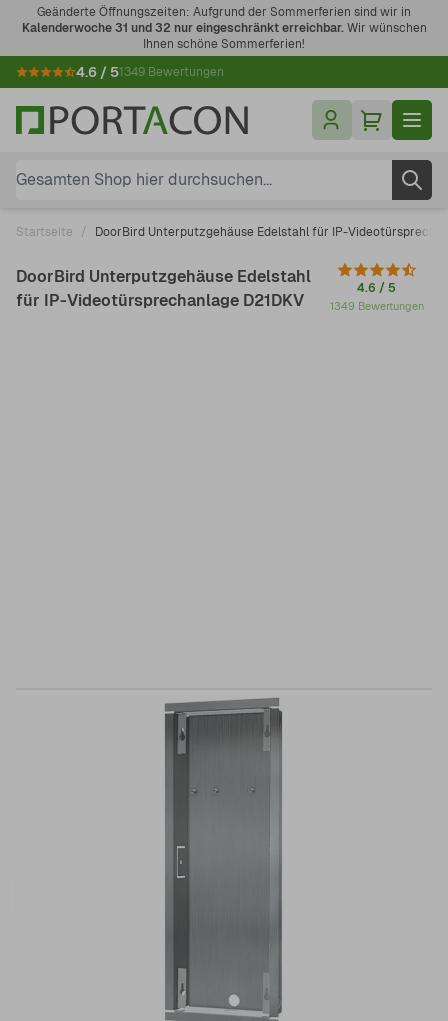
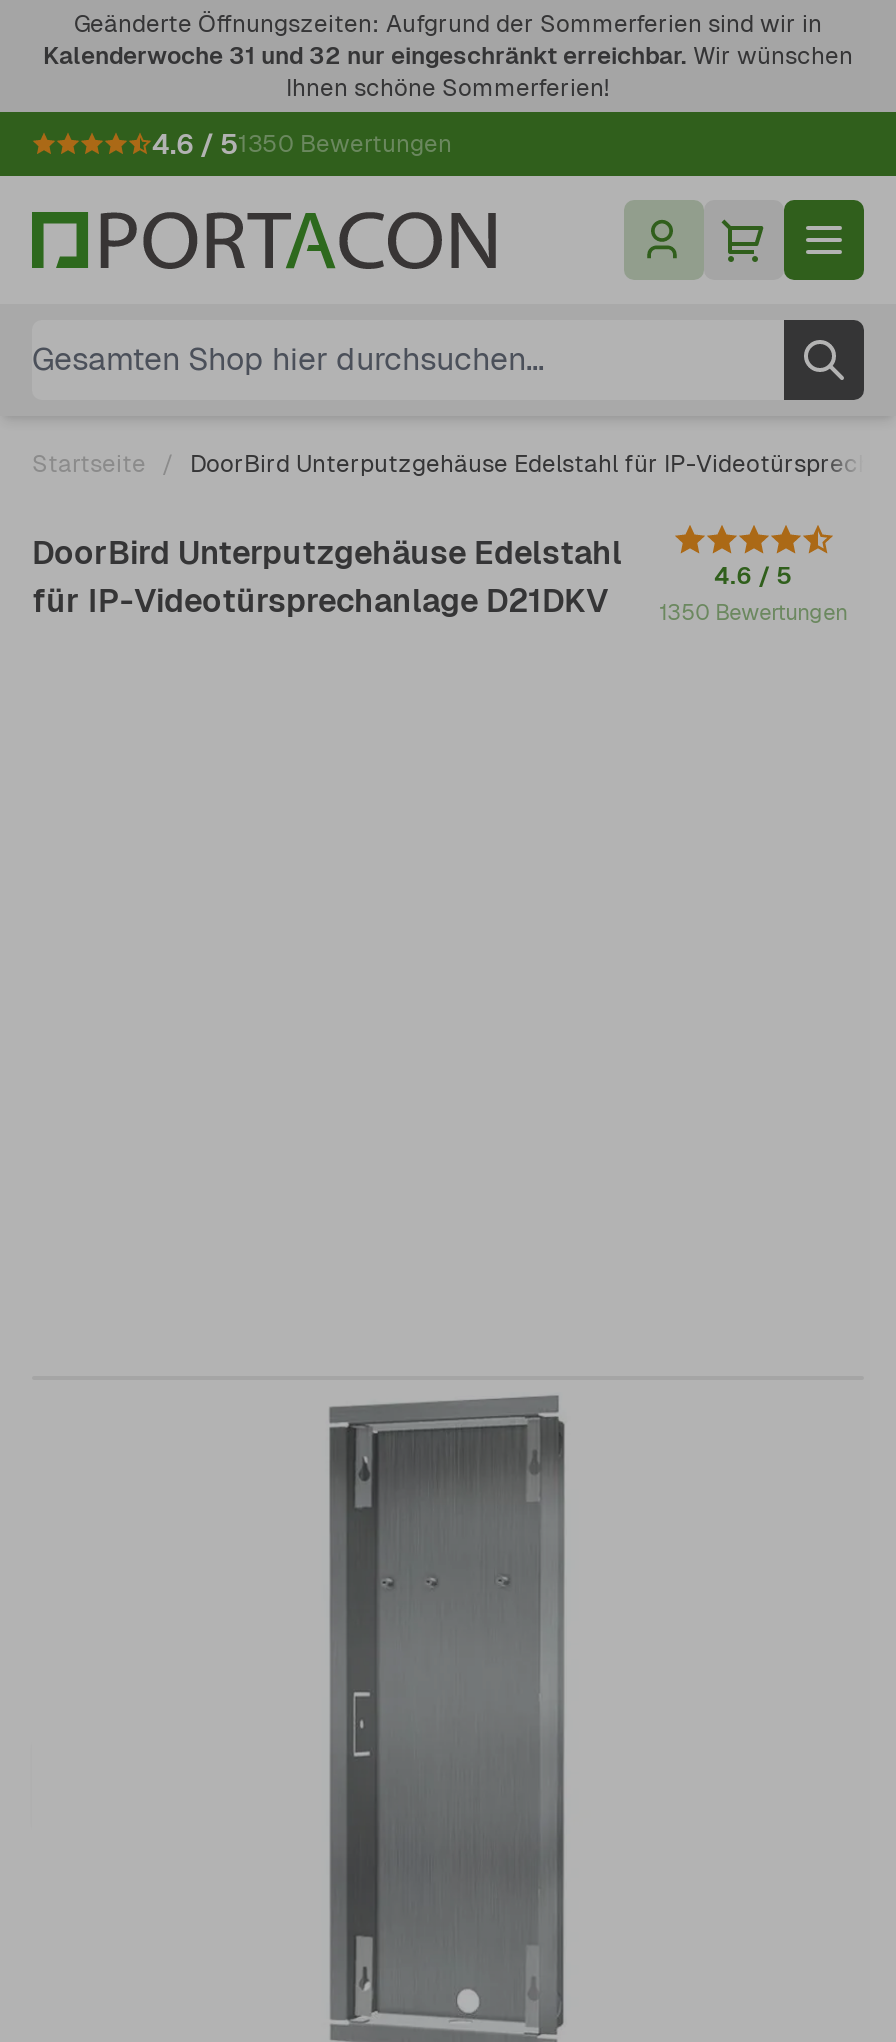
- 4.6 / 51349 Bewertungen
+ 4.6 / 51350 Bewertungen

- für IP-Videotürsprechanlage D21DKV 1349 Bewertungen
+ für IP-Videotürsprechanlage D21DKV 1350 Bewertungen
